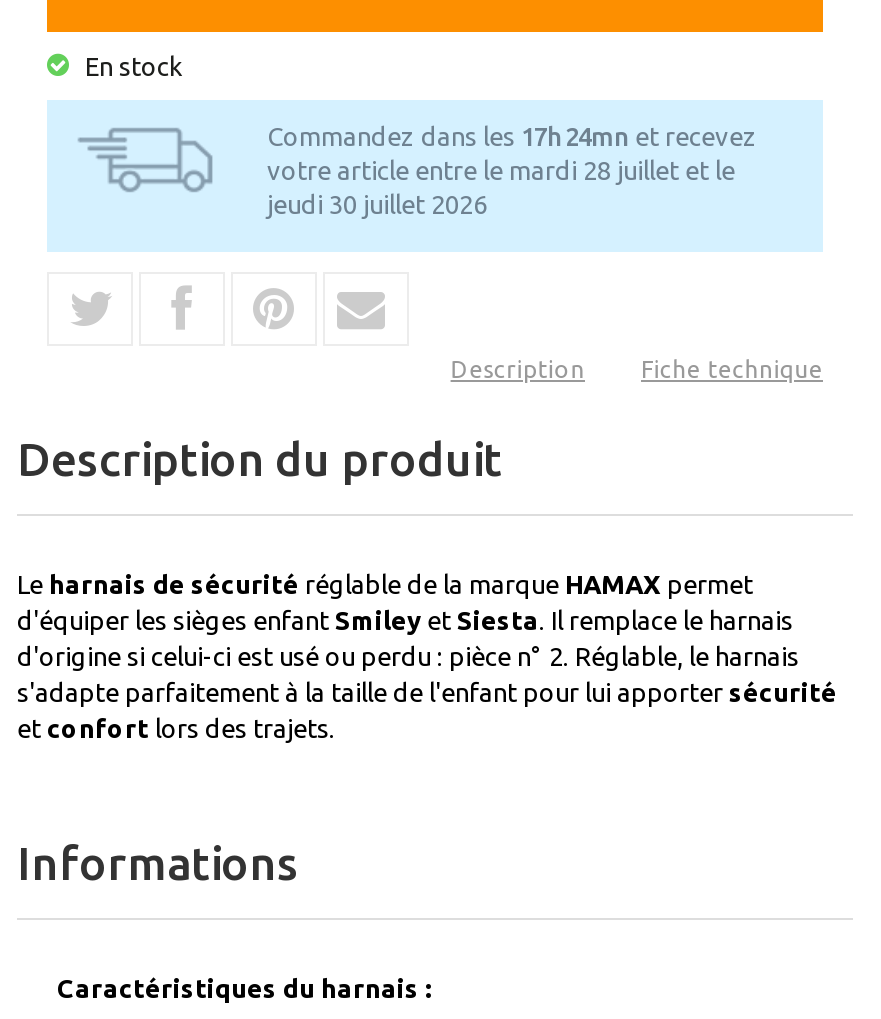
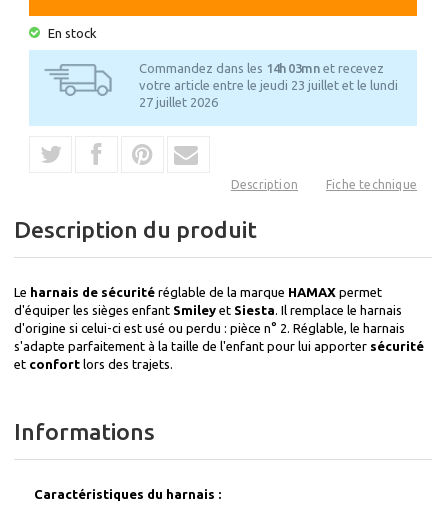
- Commandez dans les 17h 24mn et recevez
- votre article entre le mardi 28 juillet et le
- jeudi 30 juillet 2026
+ Commandez dans les 14h 03mn et recevez
+ votre article entre le jeudi 23 juillet et le lundi
+ 27 juillet 2026
